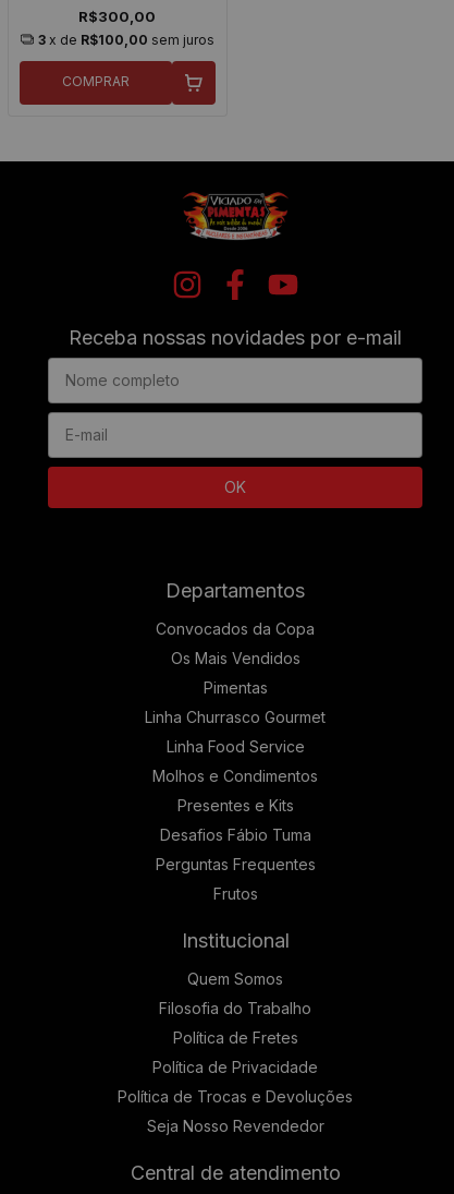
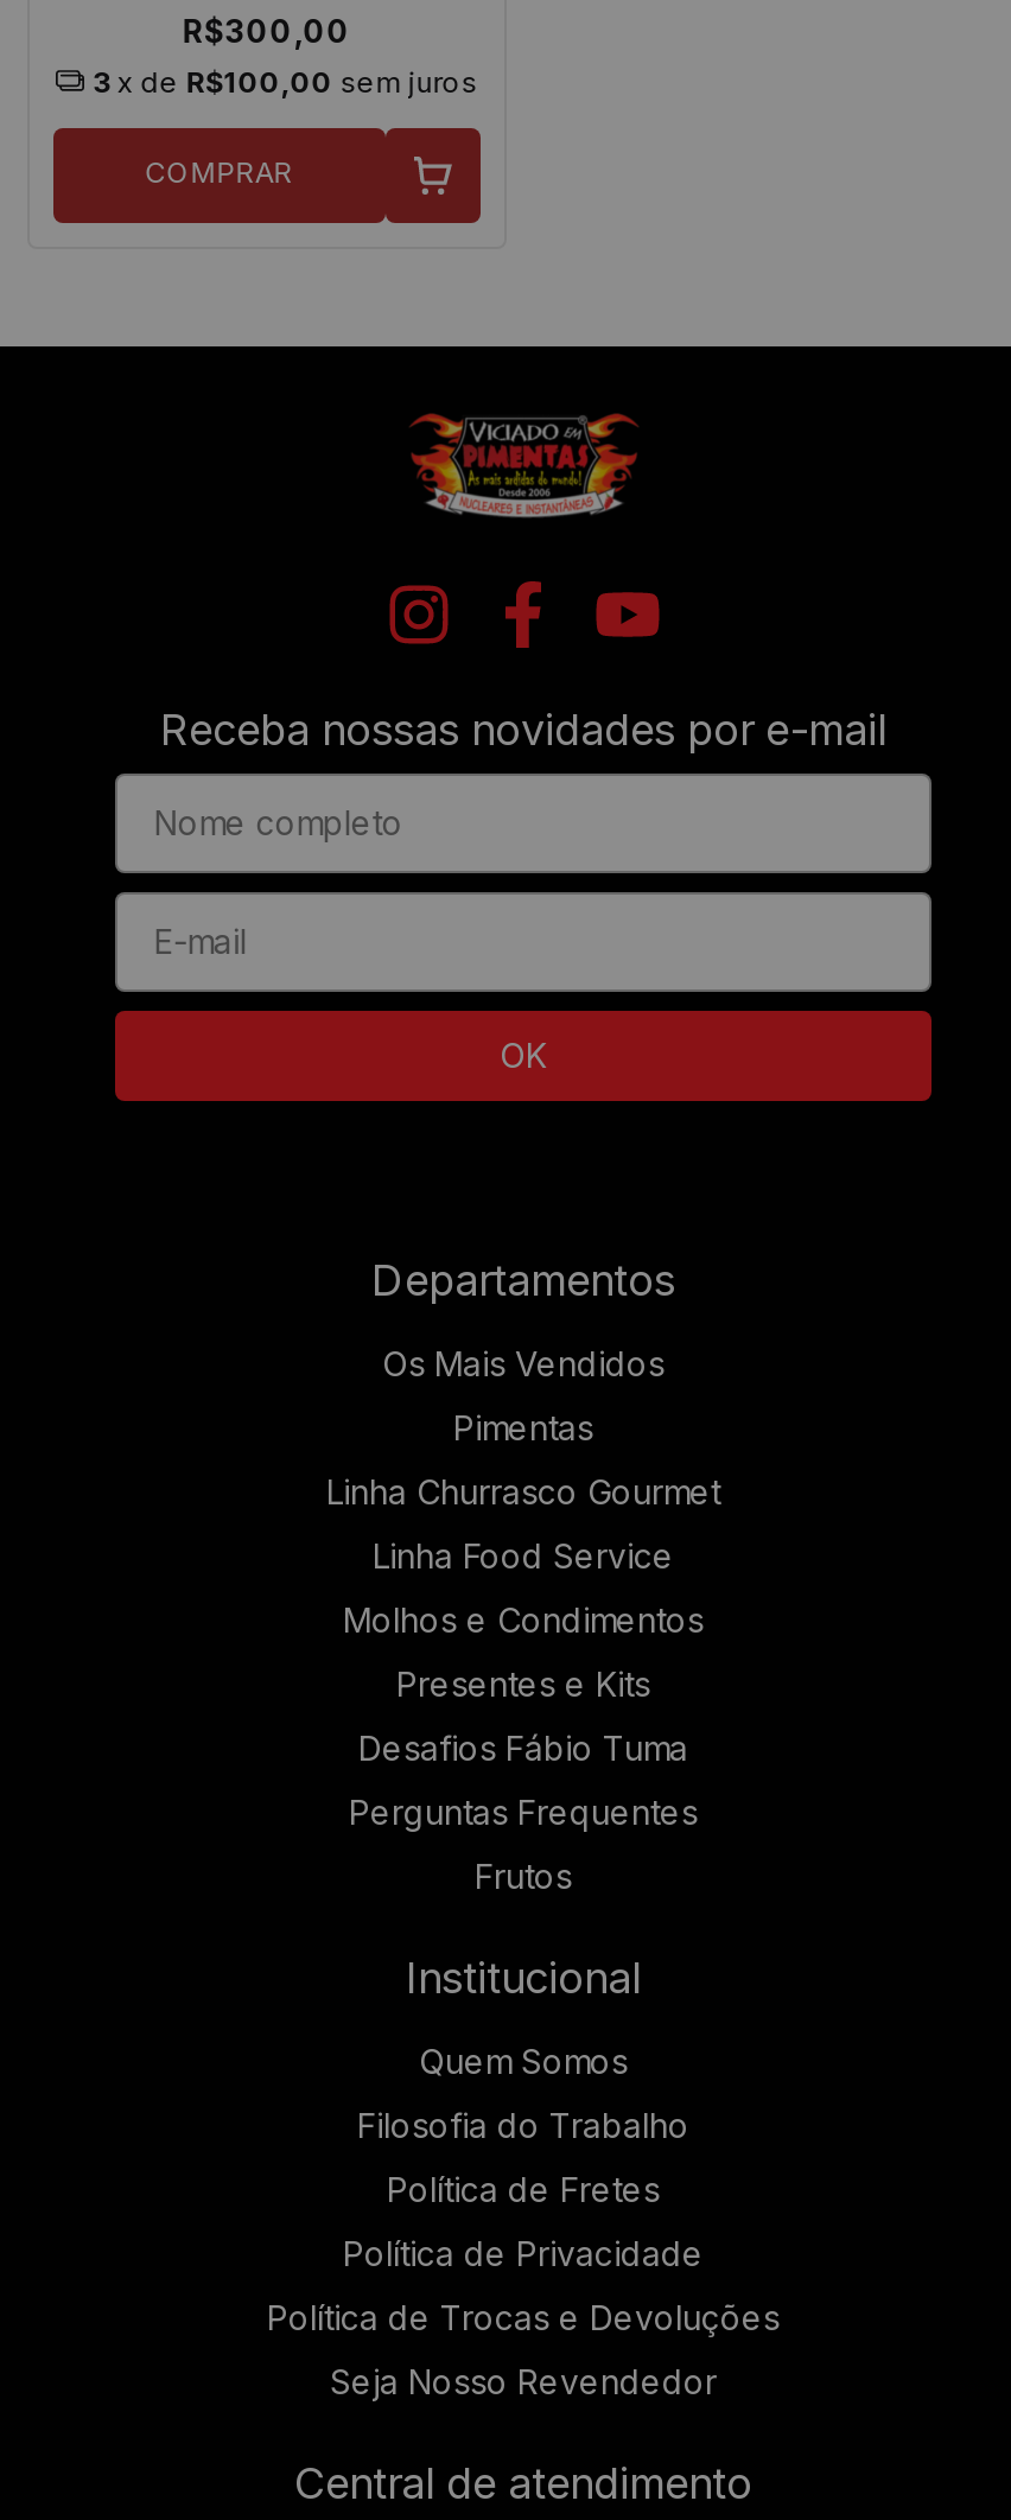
- Convocados da Copa
